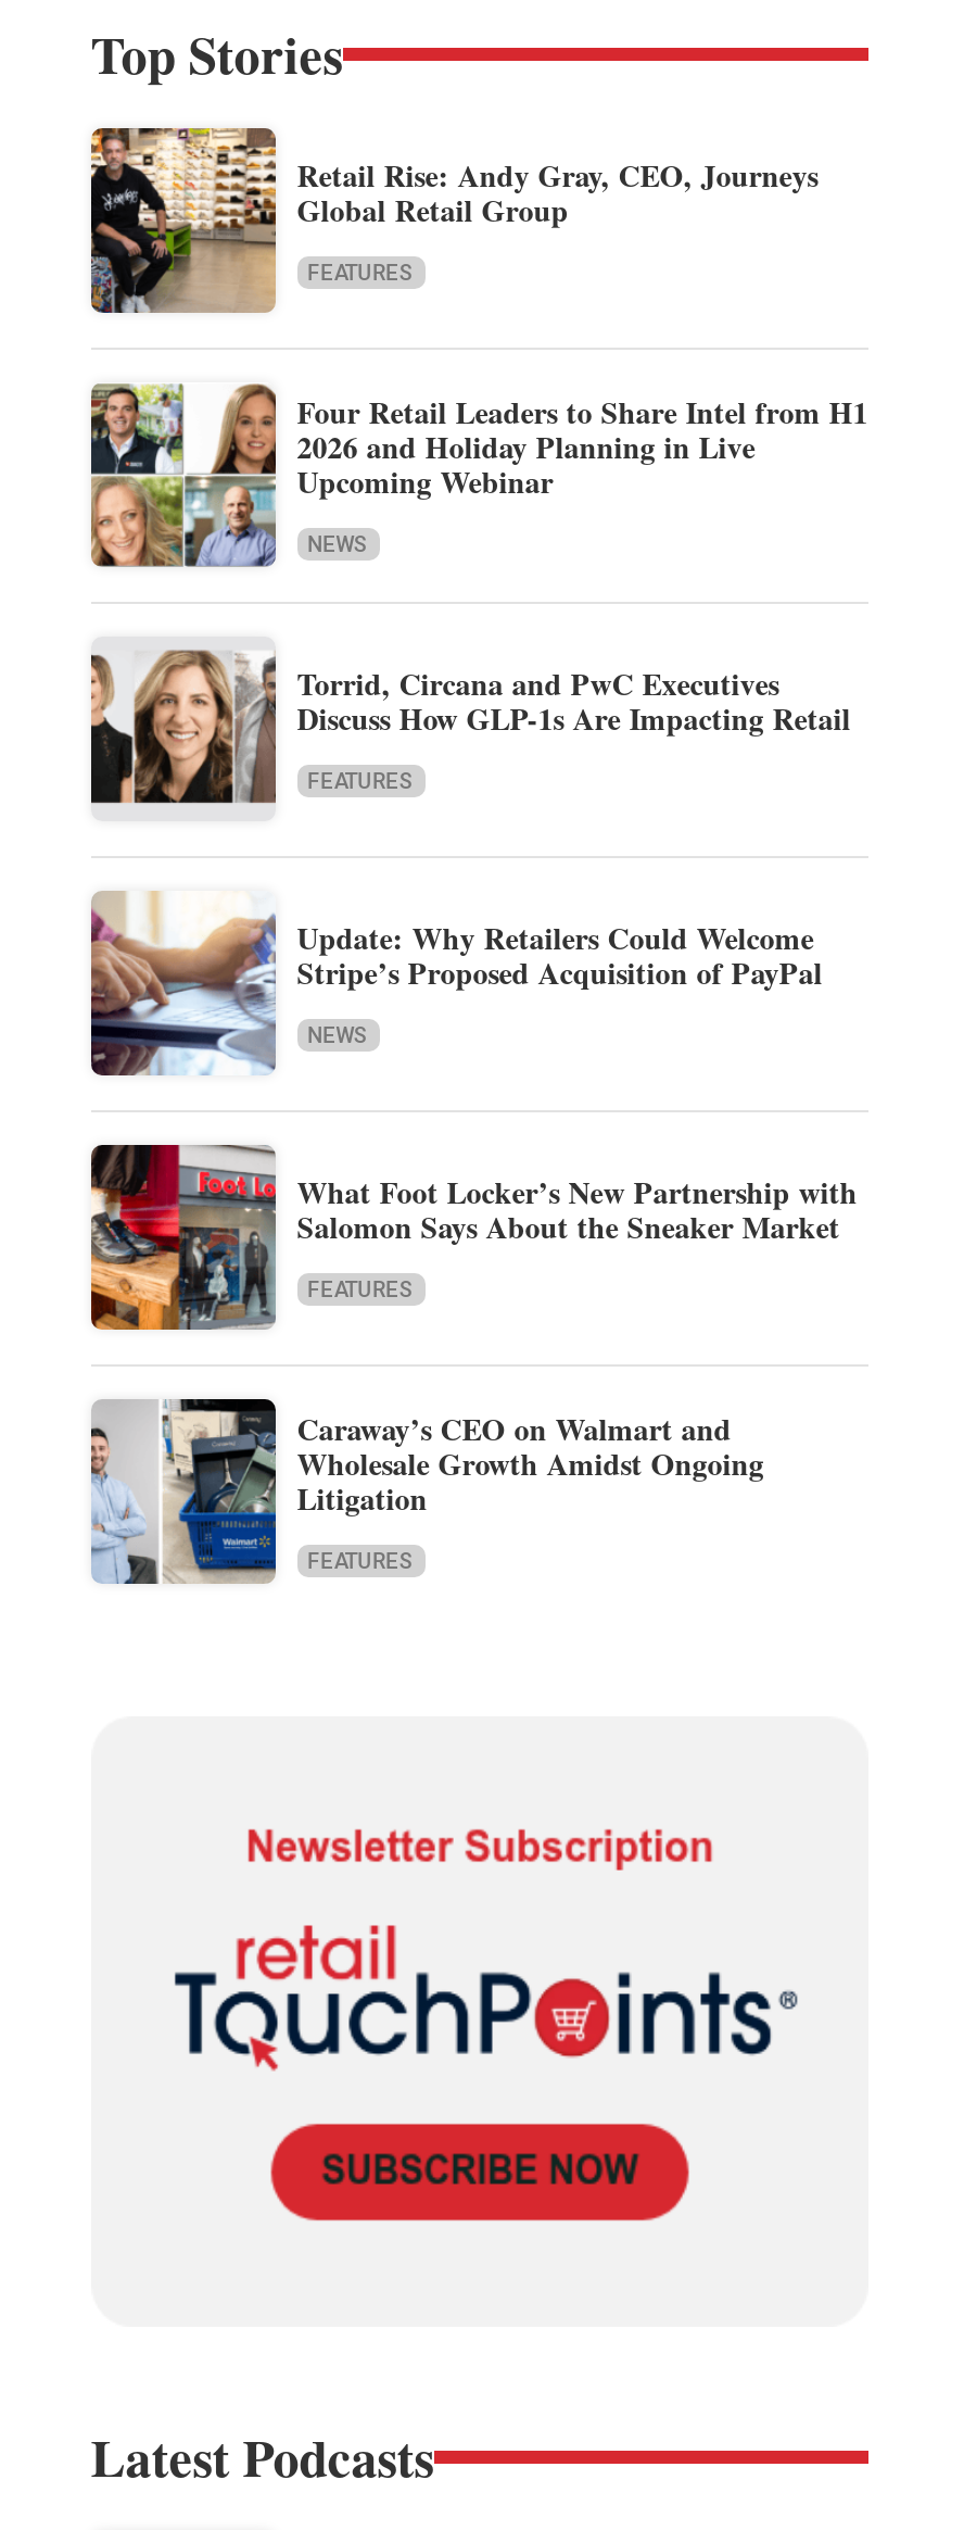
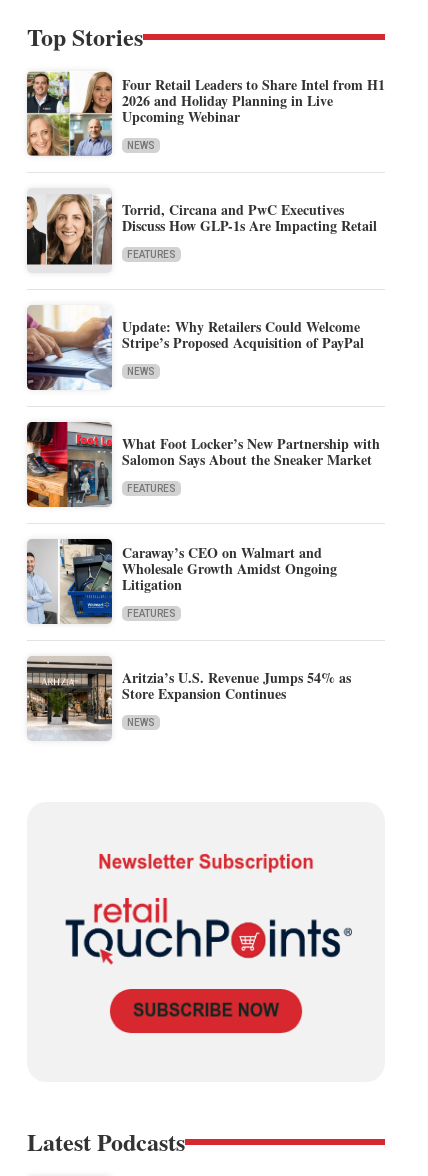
- [image]
- Retail Rise: Andy Gray, CEO, Journeys
- Global Retail Group
- FEATURES

moved up: [image] | Four Retail Leaders to Share Intel from H1 | 2026 and Holiday Planning in Live | ... | Litigation | FEATURES

+ [image]
+ Aritzia’s U.S. Revenue Jumps 54% as
+ Store Expansion Continues
+ NEWS
